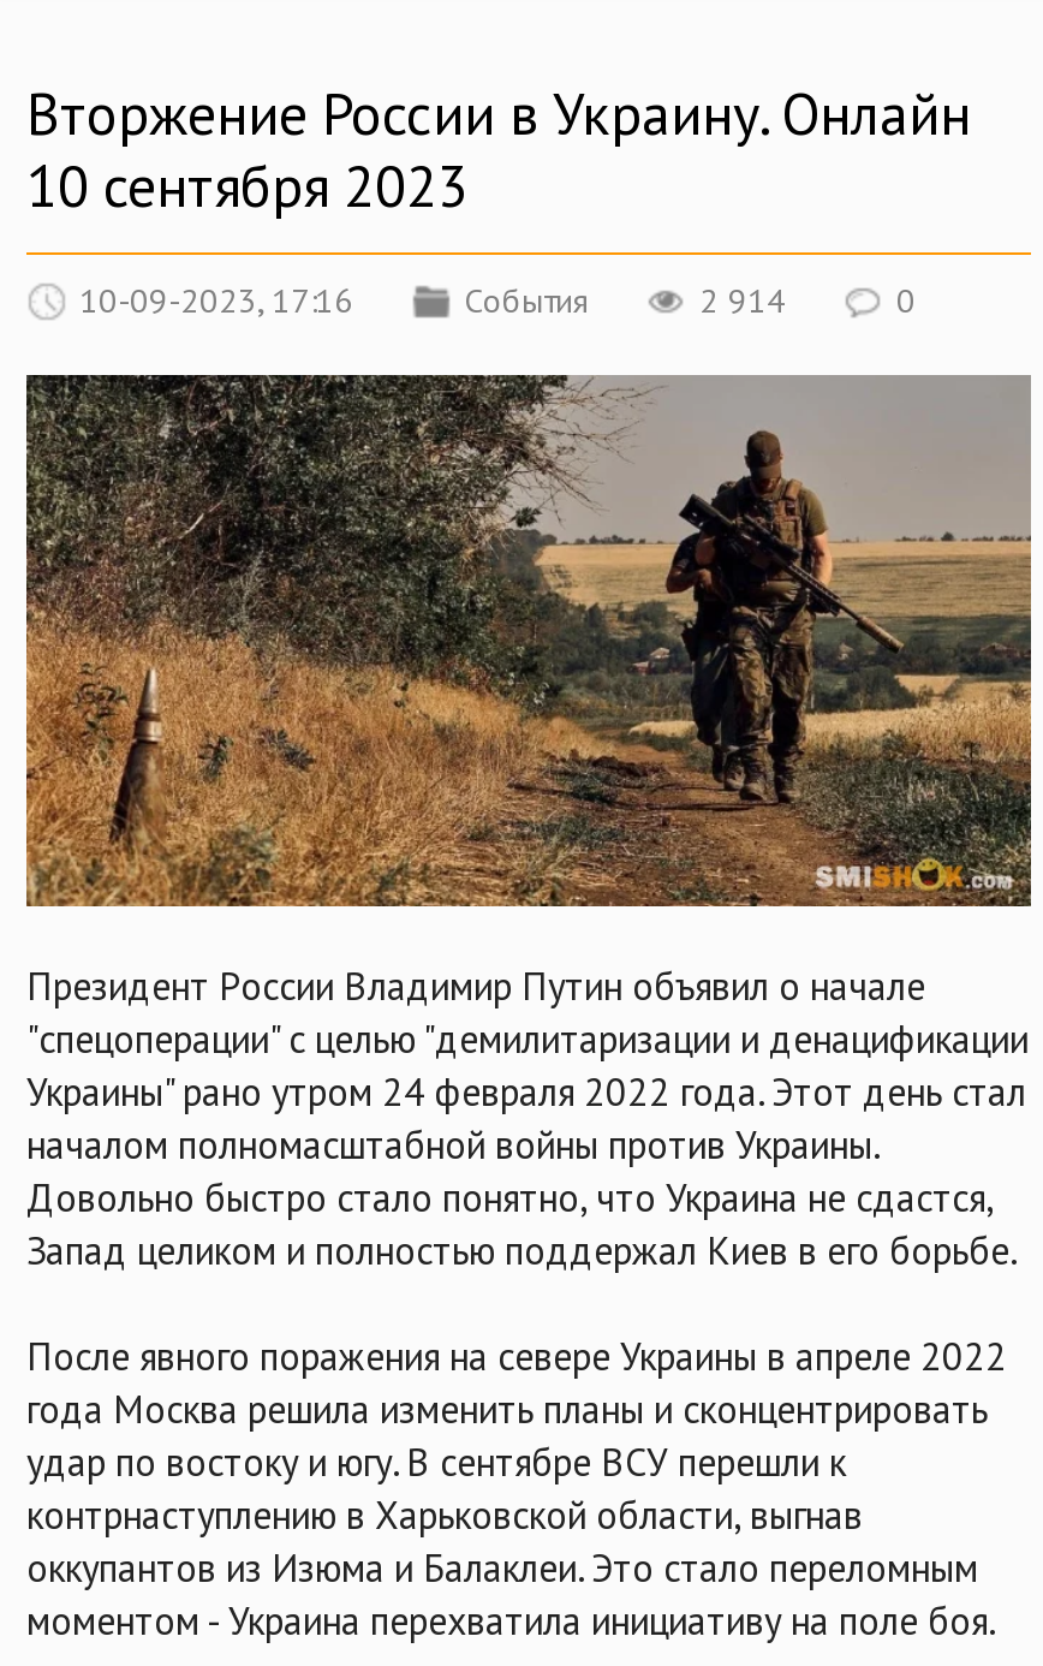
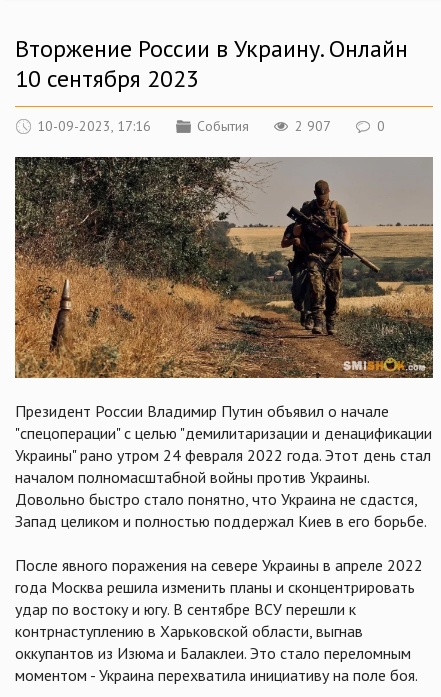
- 2 914
+ 2 907
